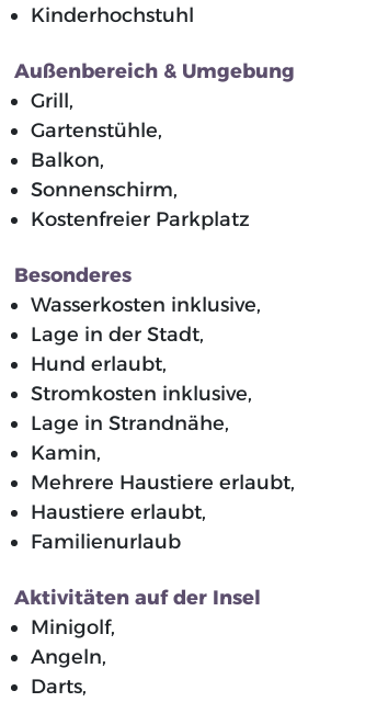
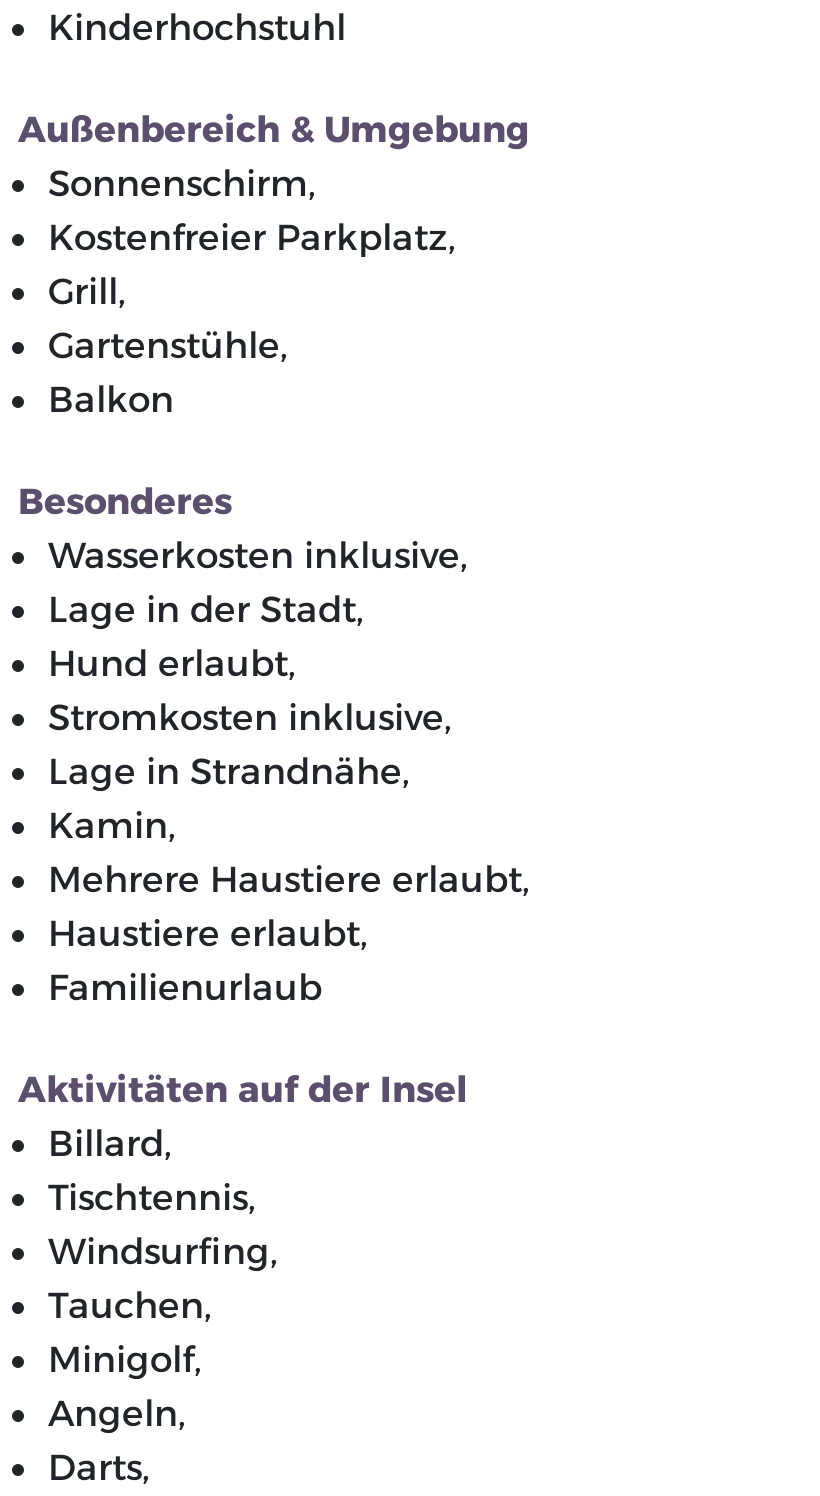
+ Kostenfreier Parkplatz,

- Balkon,
- Kostenfreier Parkplatz
+ Balkon

moved up: Sonnenschirm,

+ Billard,
+ Tischtennis,
+ Windsurfing,
+ Tauchen,
